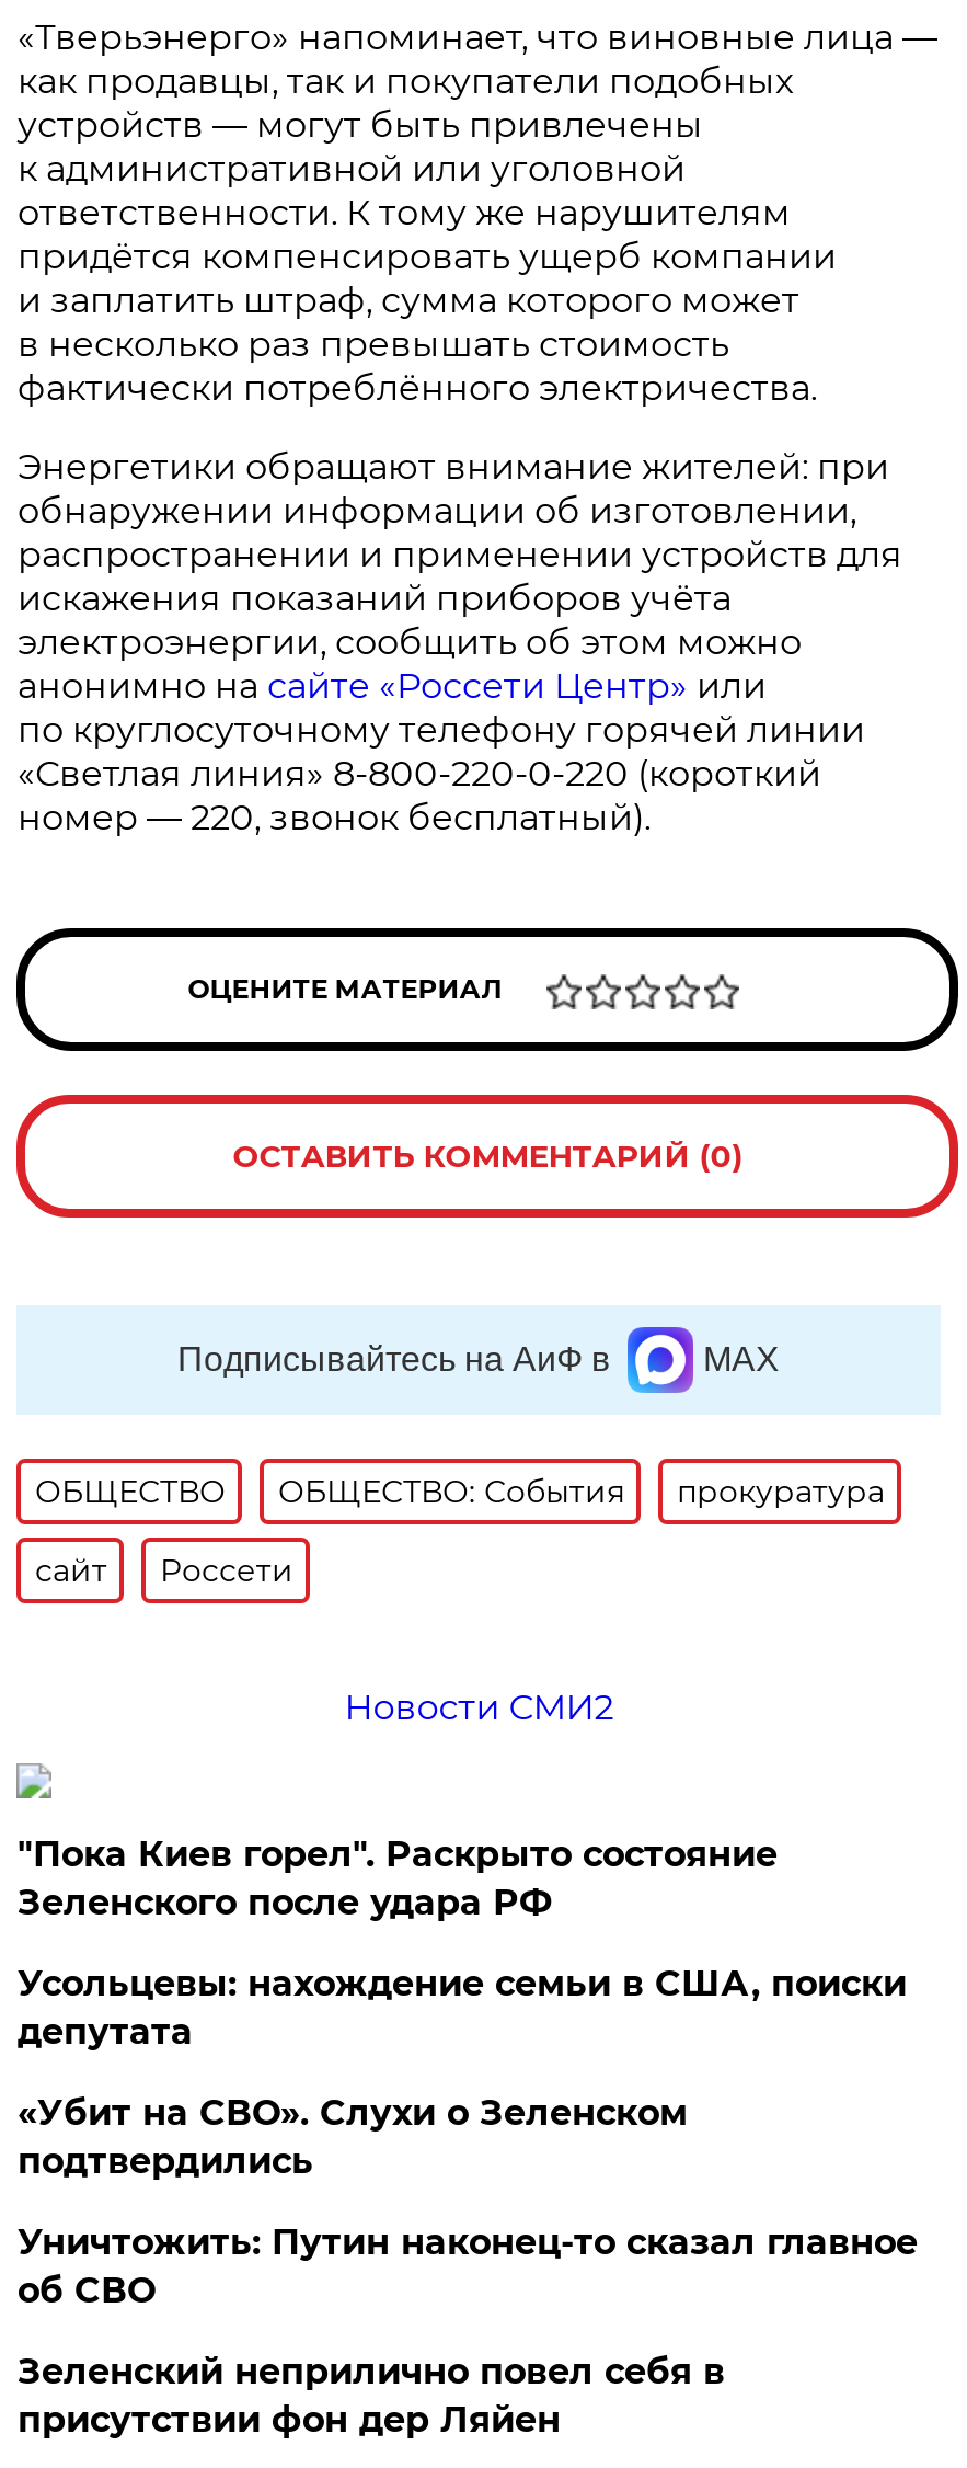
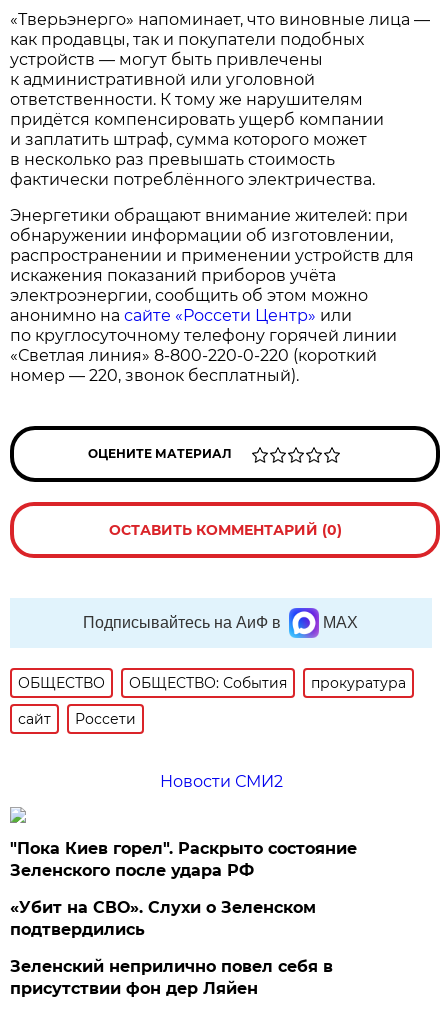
- Усольцевы: нахождение семьи в США, поиски
- депутата

- Уничтожить: Путин наконец-то сказал главное
- об СВО
